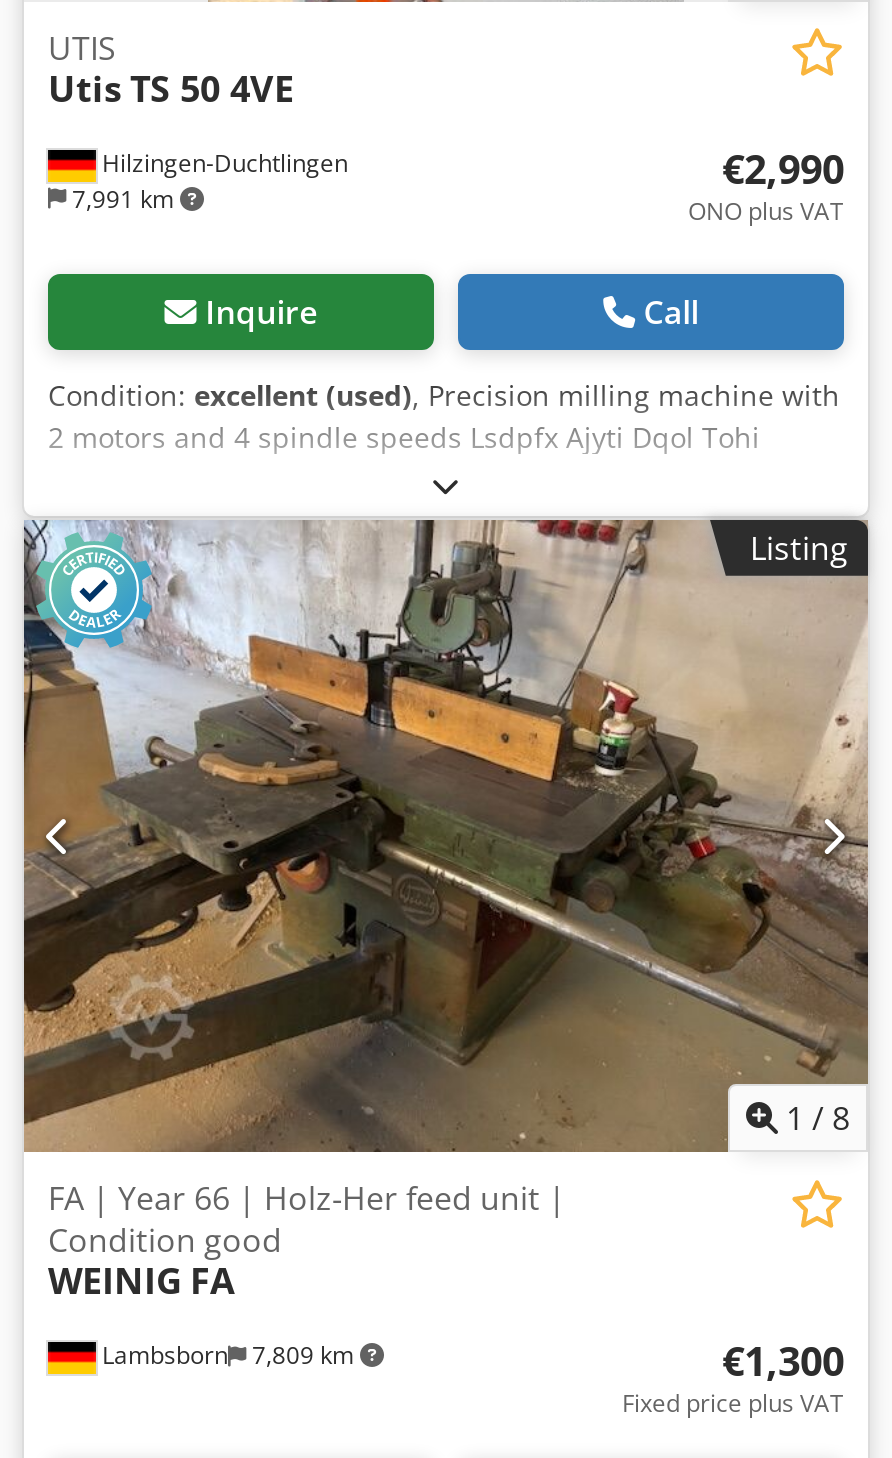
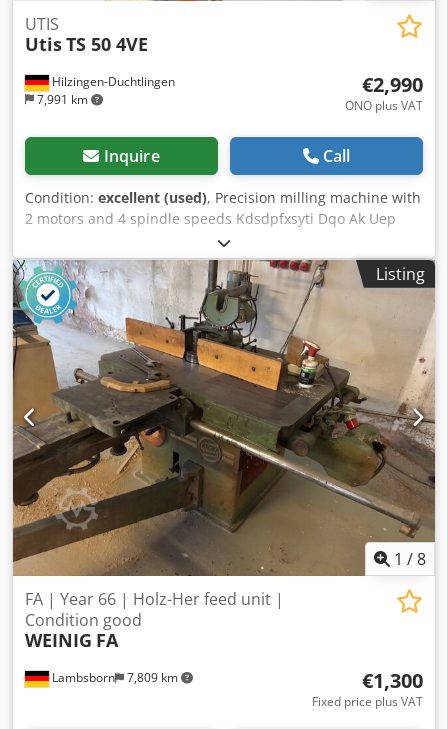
- 2 motors and 4 spindle speeds Lsdpfx Ajyti Dqol Tohi
+ 2 motors and 4 spindle speeds Kdsdpfxsyti Dqo Ak Uep
